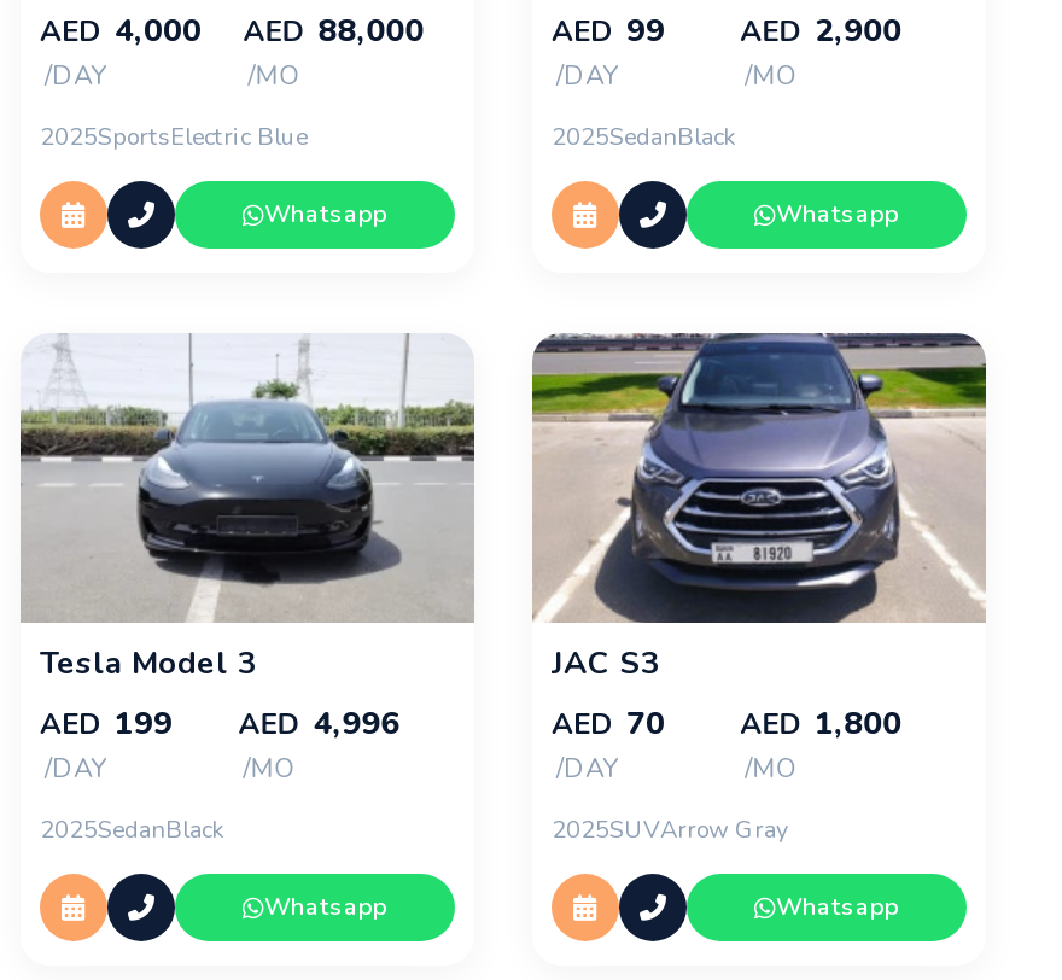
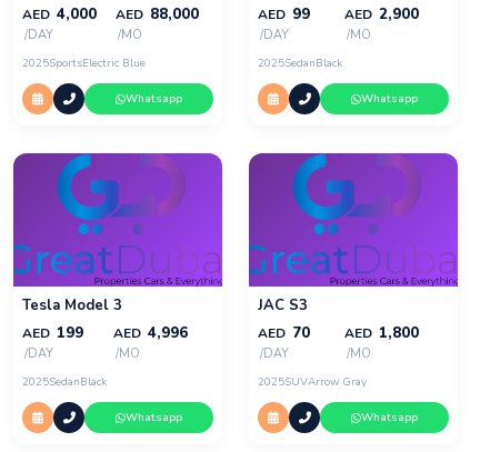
- [image]
+ [image]

- [image]
+ [image]
